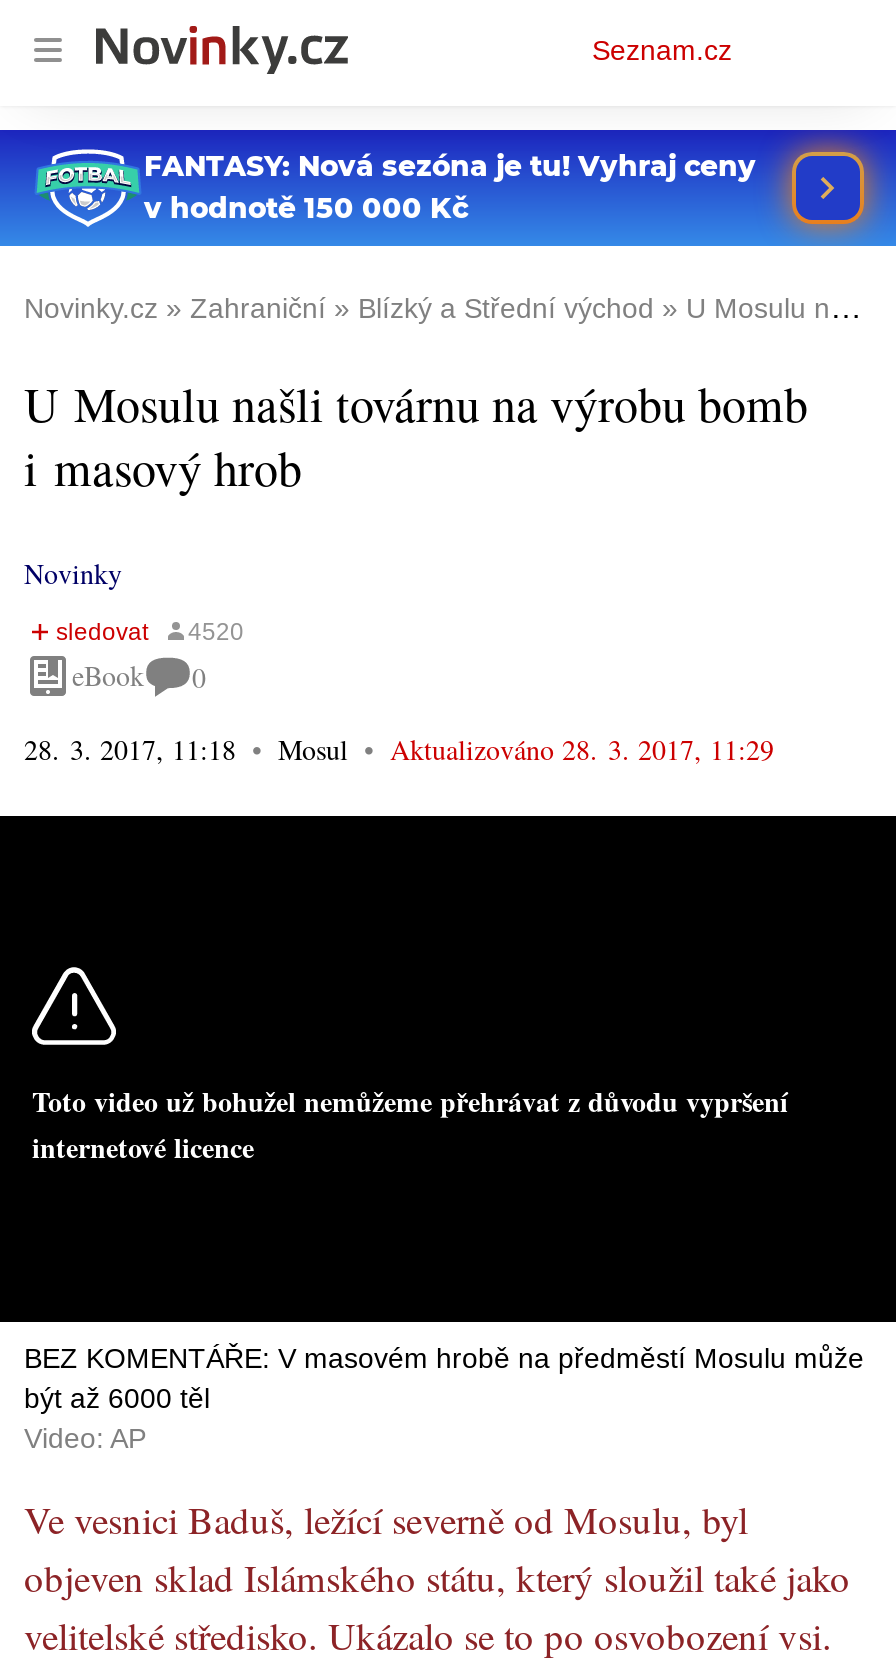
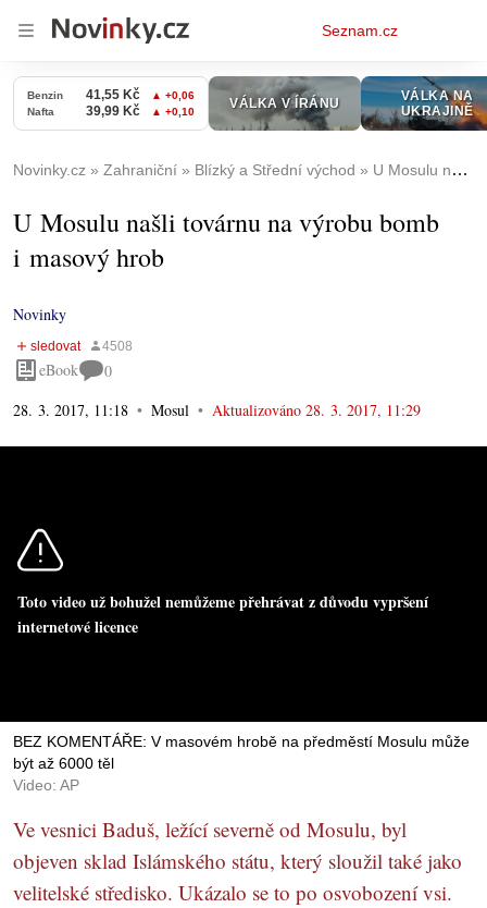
- [image]
+ [image]
